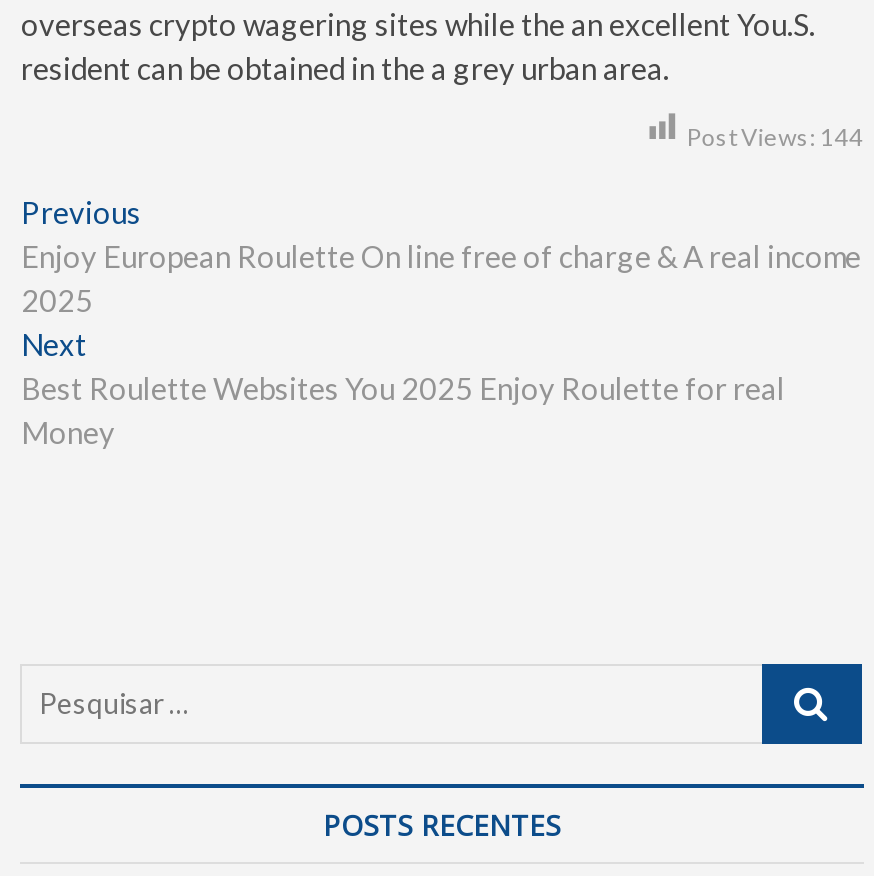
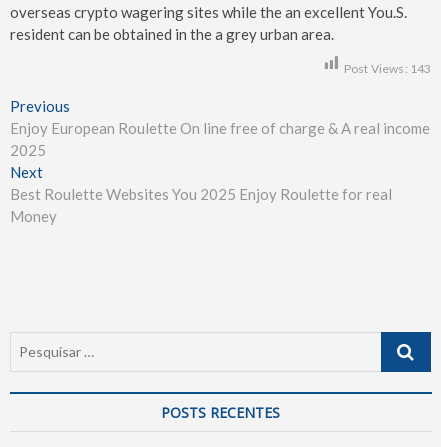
- Post Views: 144
+ Post Views: 143
